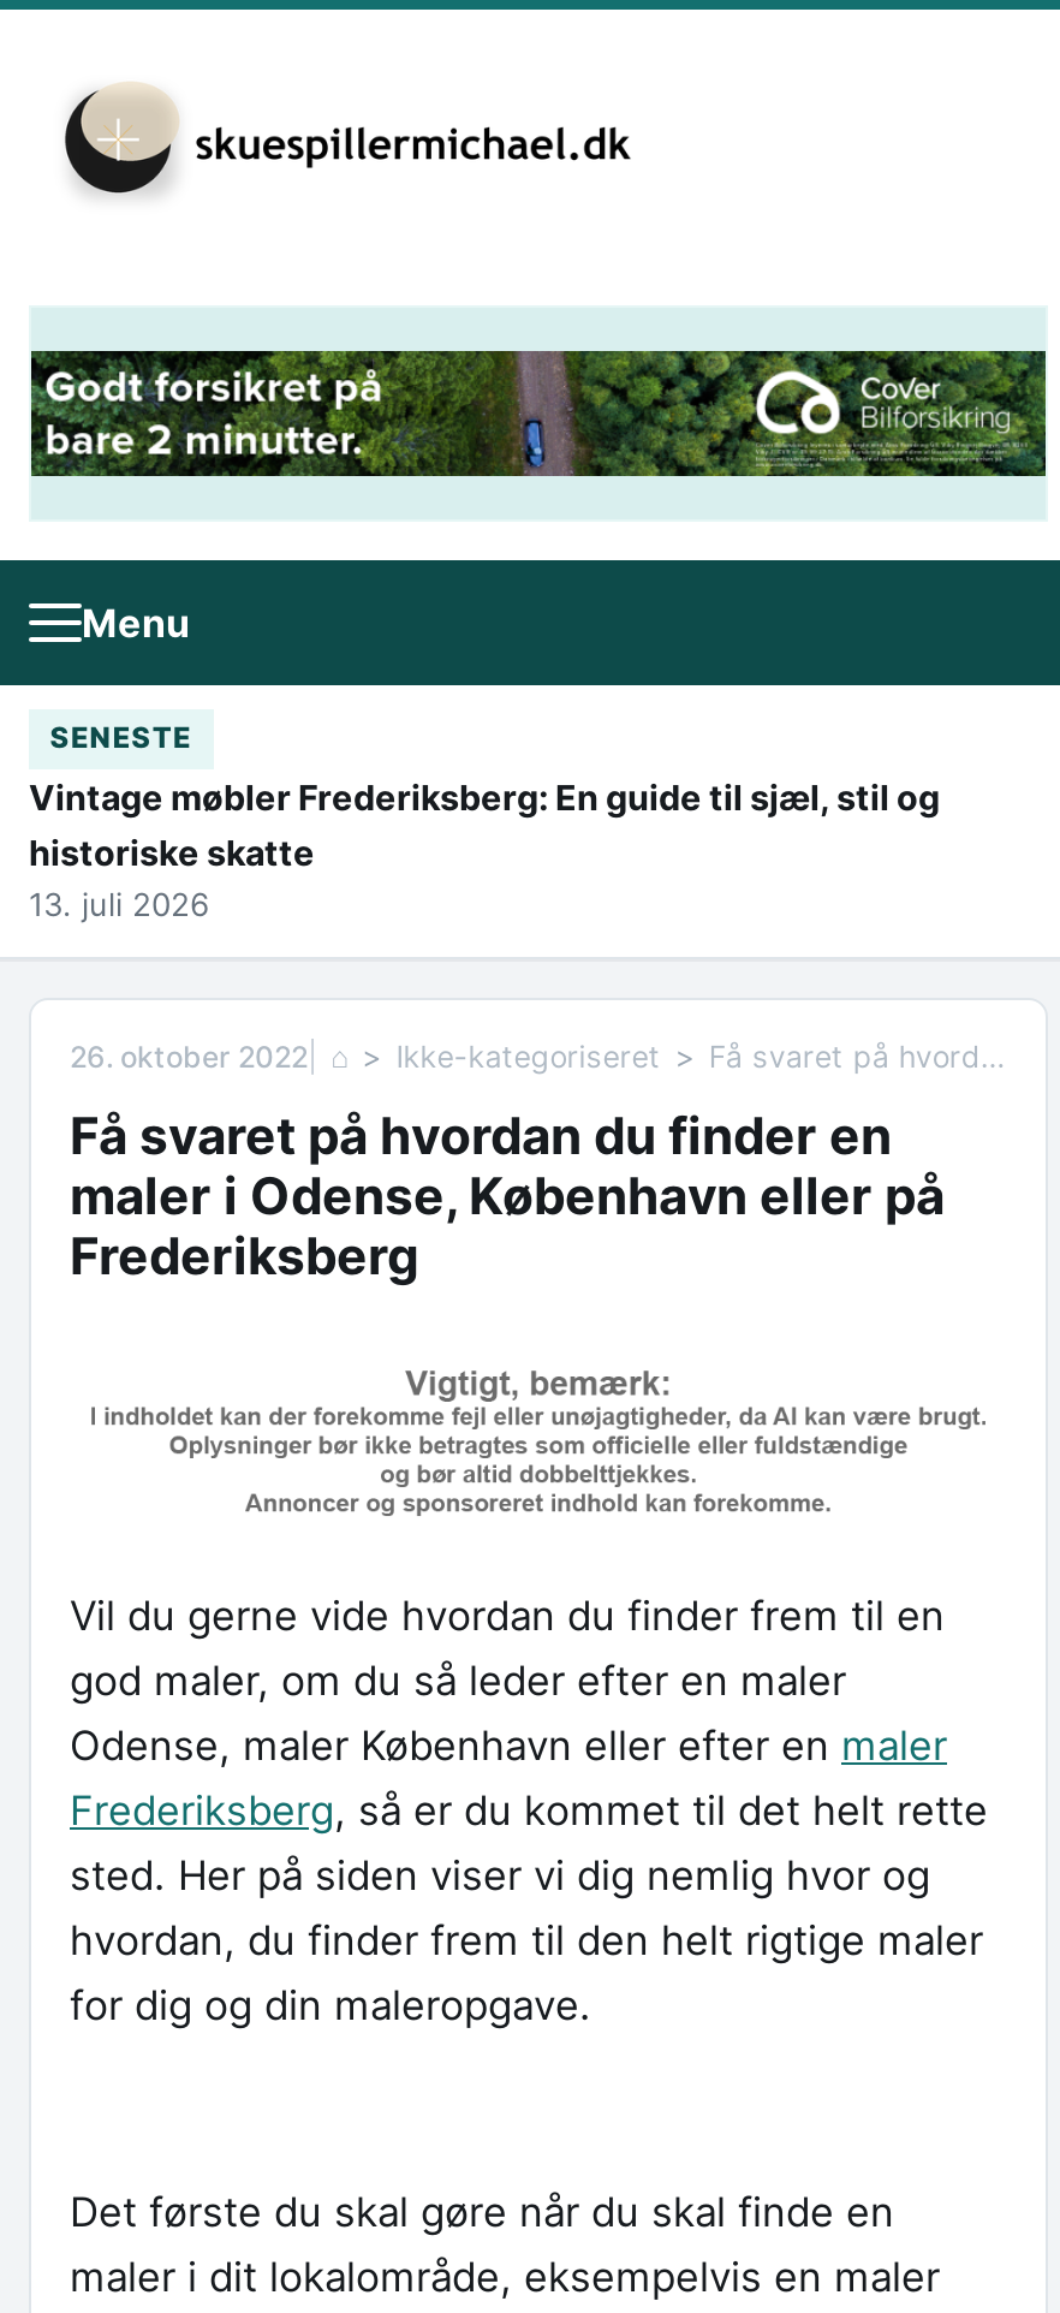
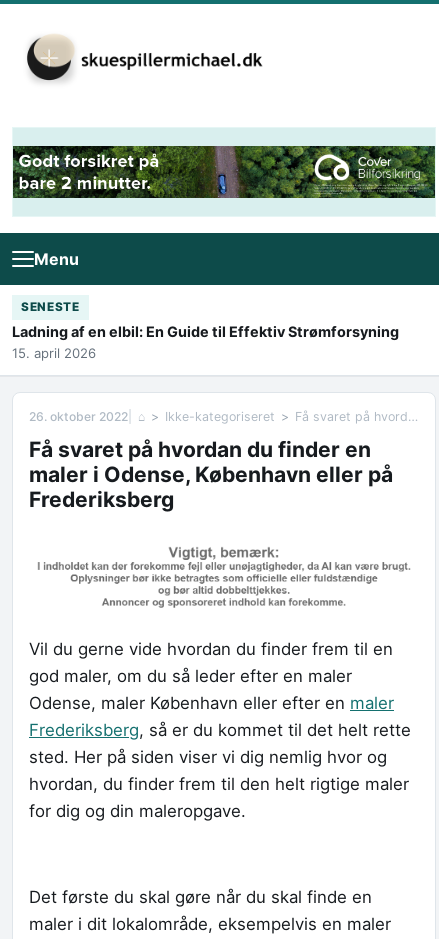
- Vintage møbler Frederiksberg: En guide til sjæl, stil og
- historiske skatte
- 13. juli 2026
+ Ladning af en elbil: En Guide til Effektiv Strømforsyning
+ 15. april 2026
